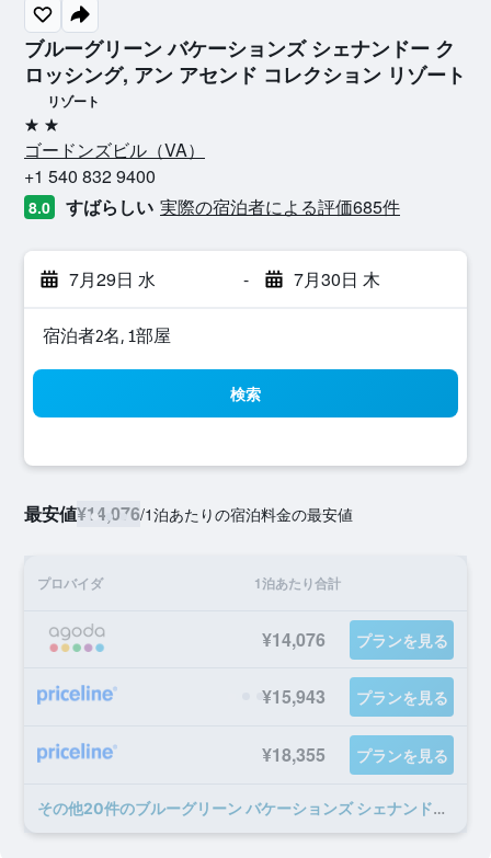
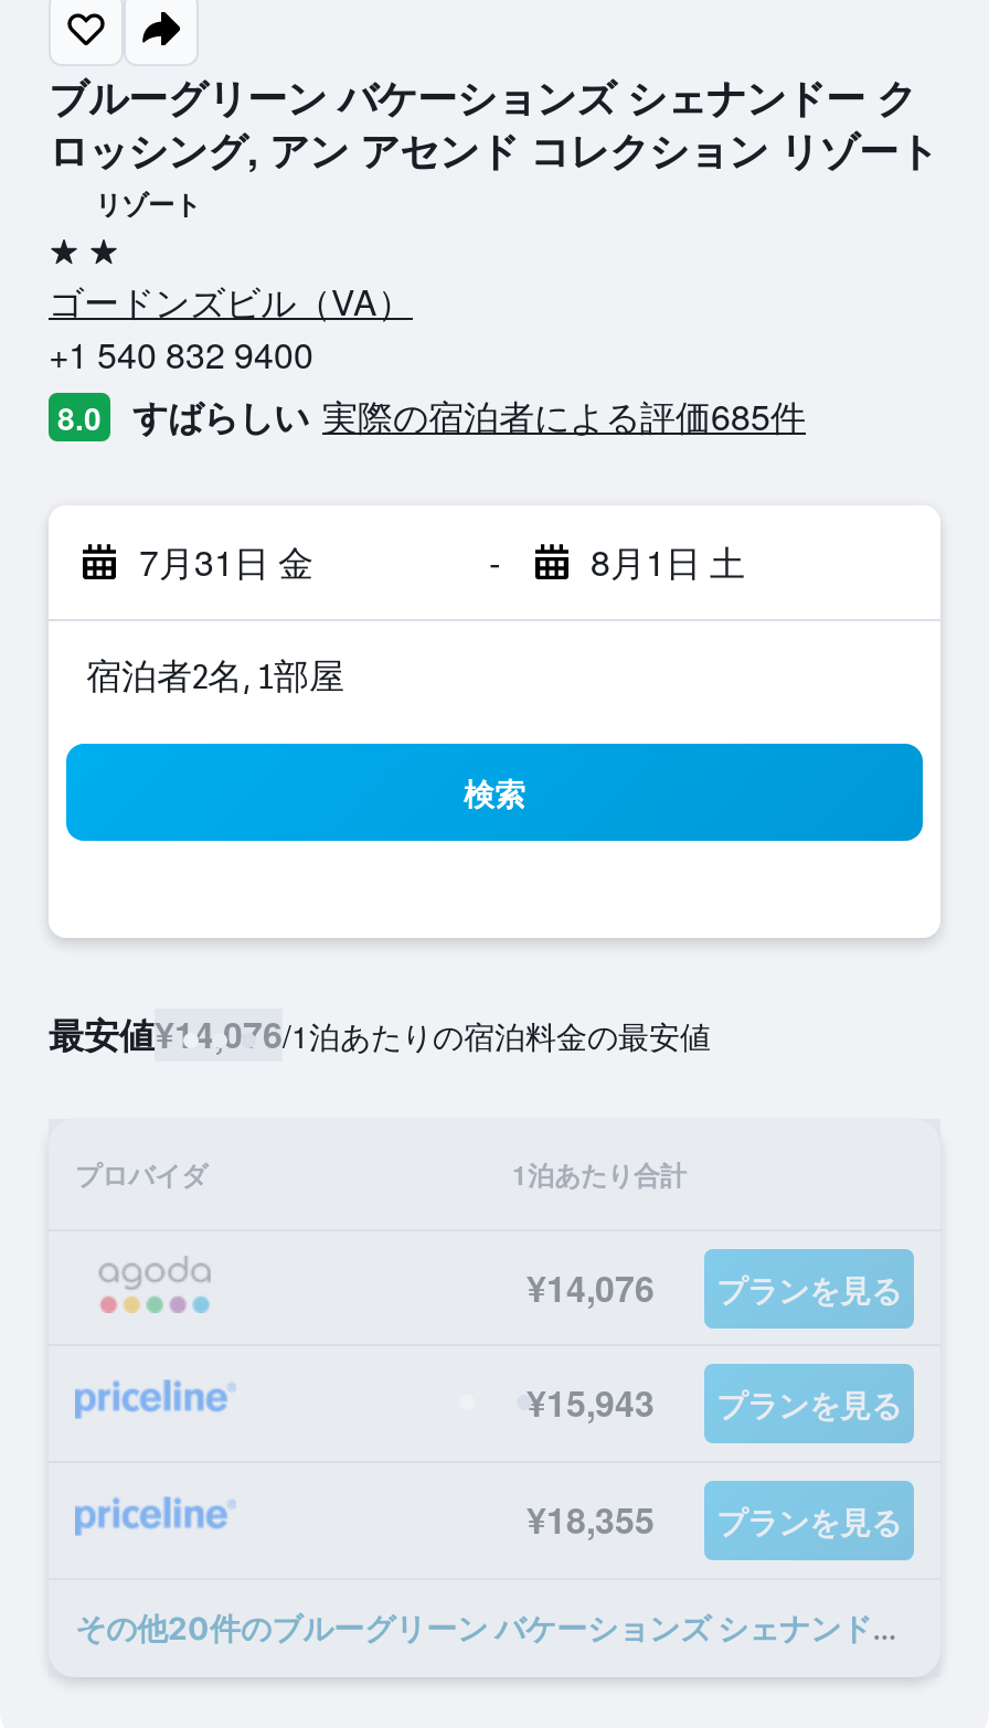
- 7月29日 水
+ 7月31日 金

- 7月30日 木
+ 8月1日 土
